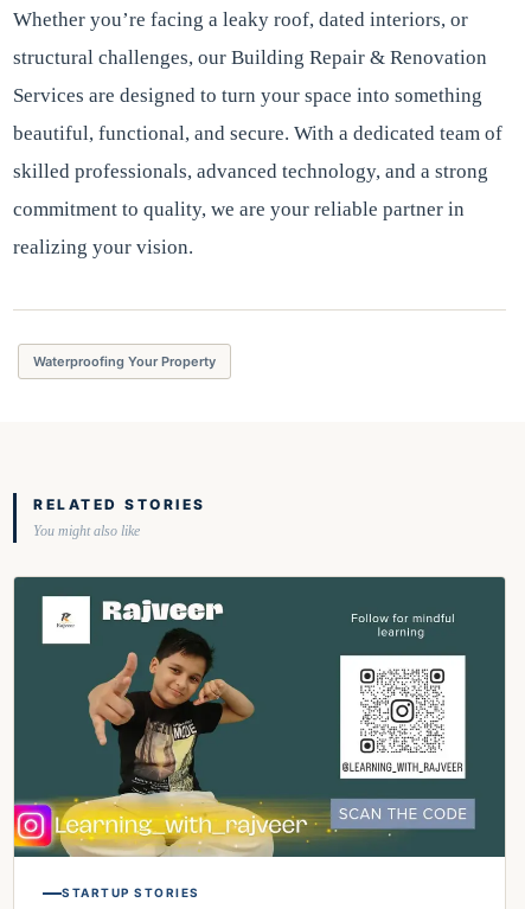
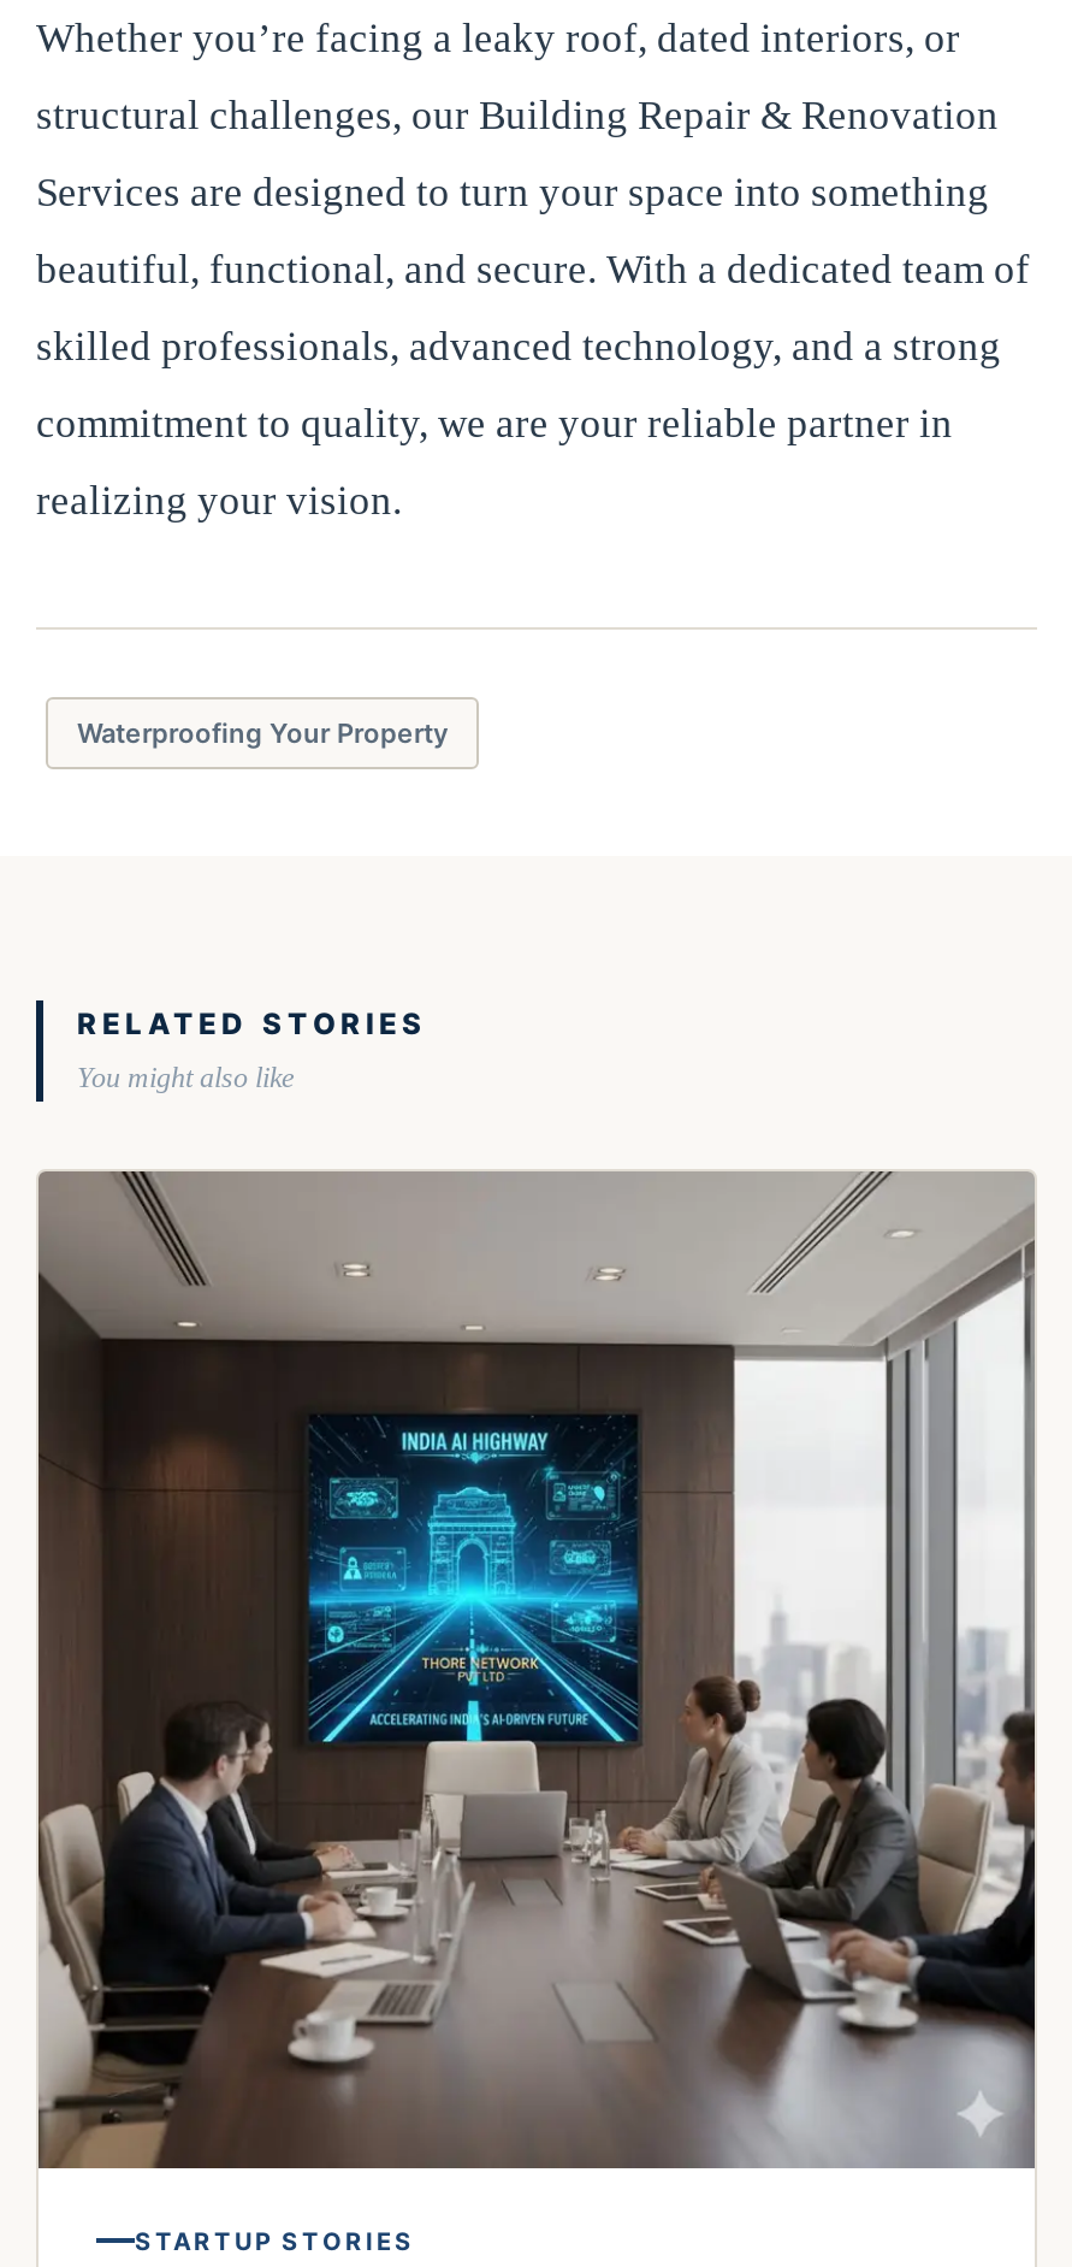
- [image]
+ [image]
